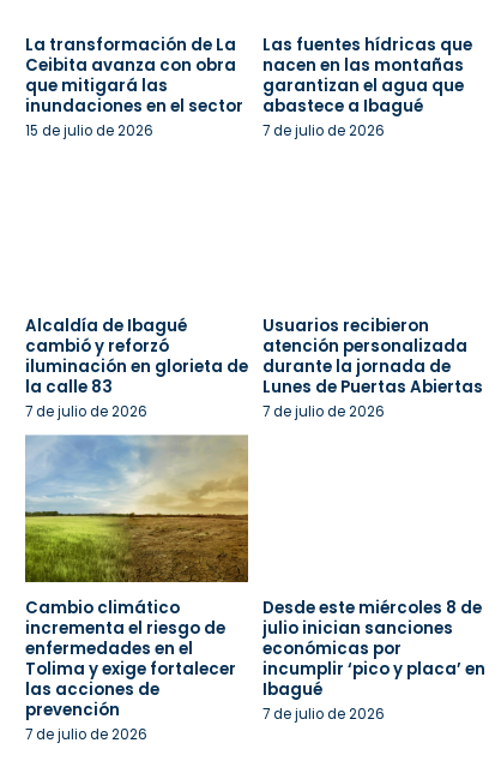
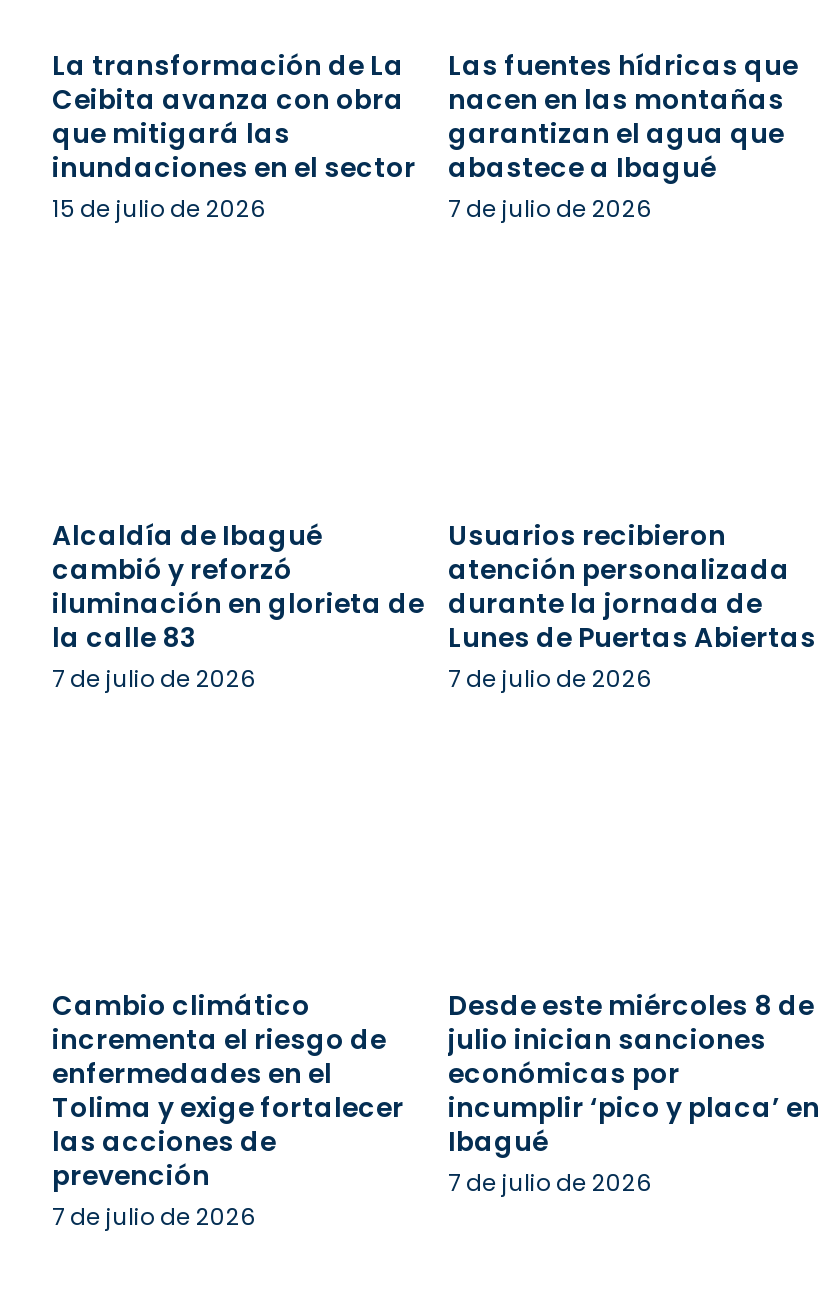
- [image]
